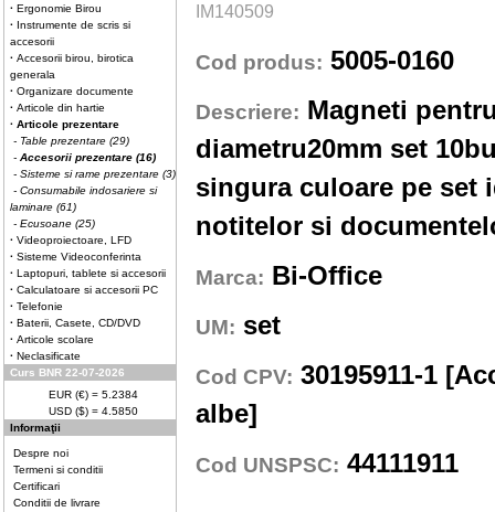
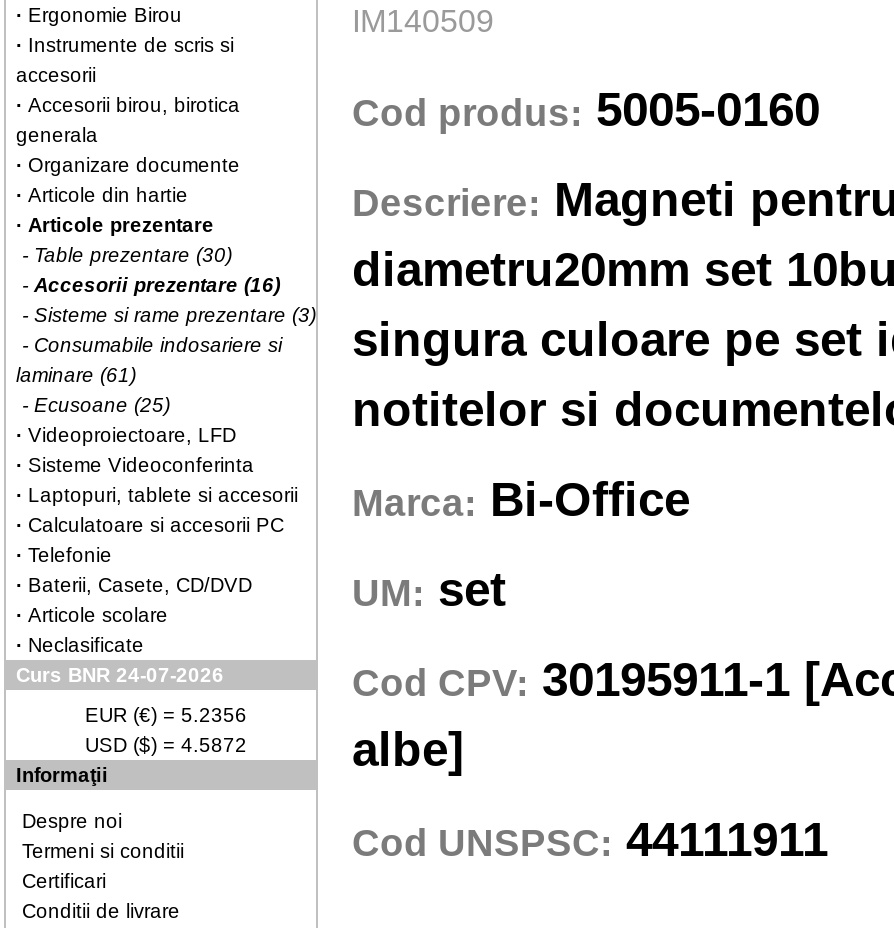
- - Table prezentare (29)
+ - Table prezentare (30)

- Curs BNR 22-07-2026
+ Curs BNR 24-07-2026

- EUR (€) = 5.2384
+ EUR (€) = 5.2356

- USD ($) = 4.5850
+ USD ($) = 4.5872
